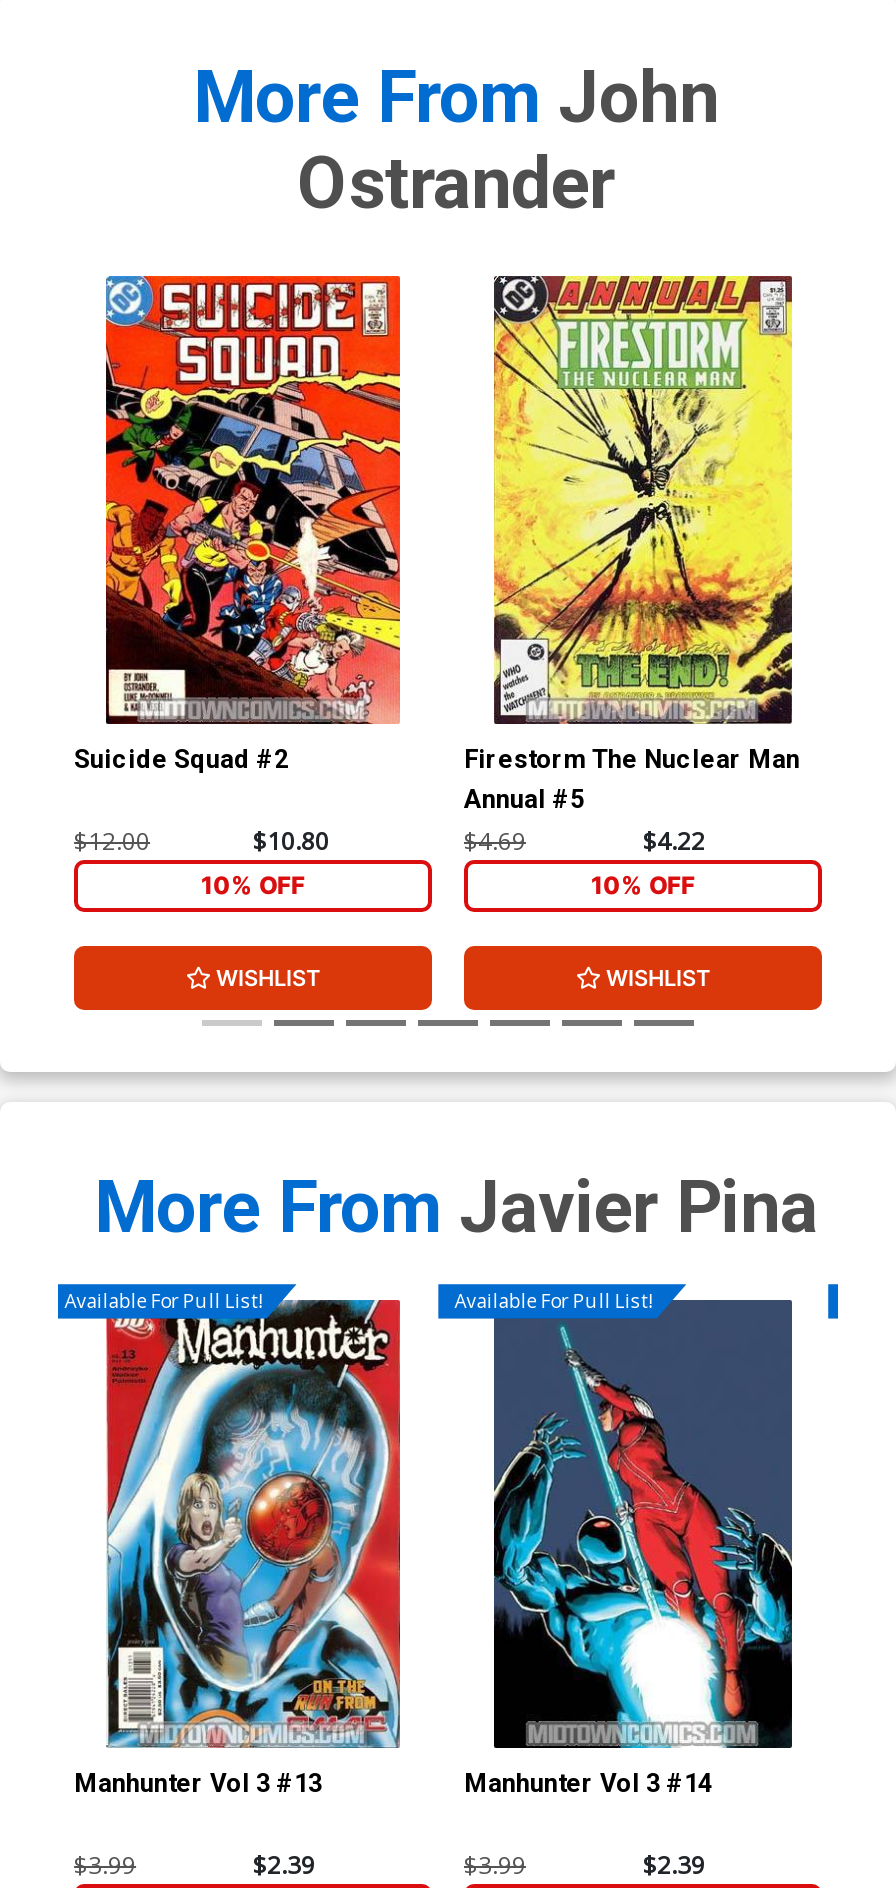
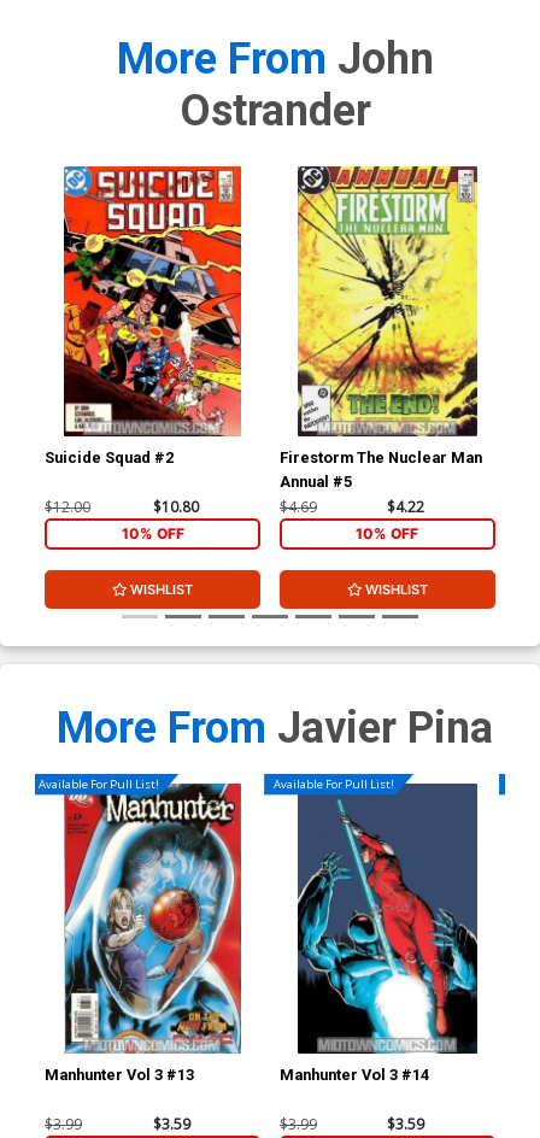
- $2.39
+ $3.59

- $2.39
+ $3.59
